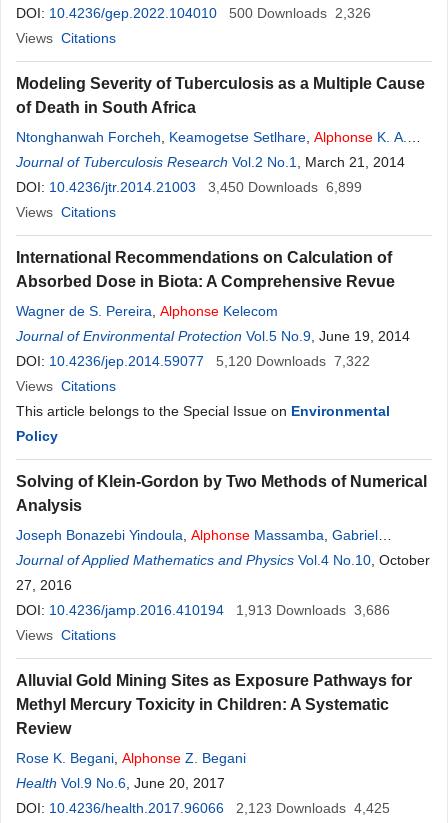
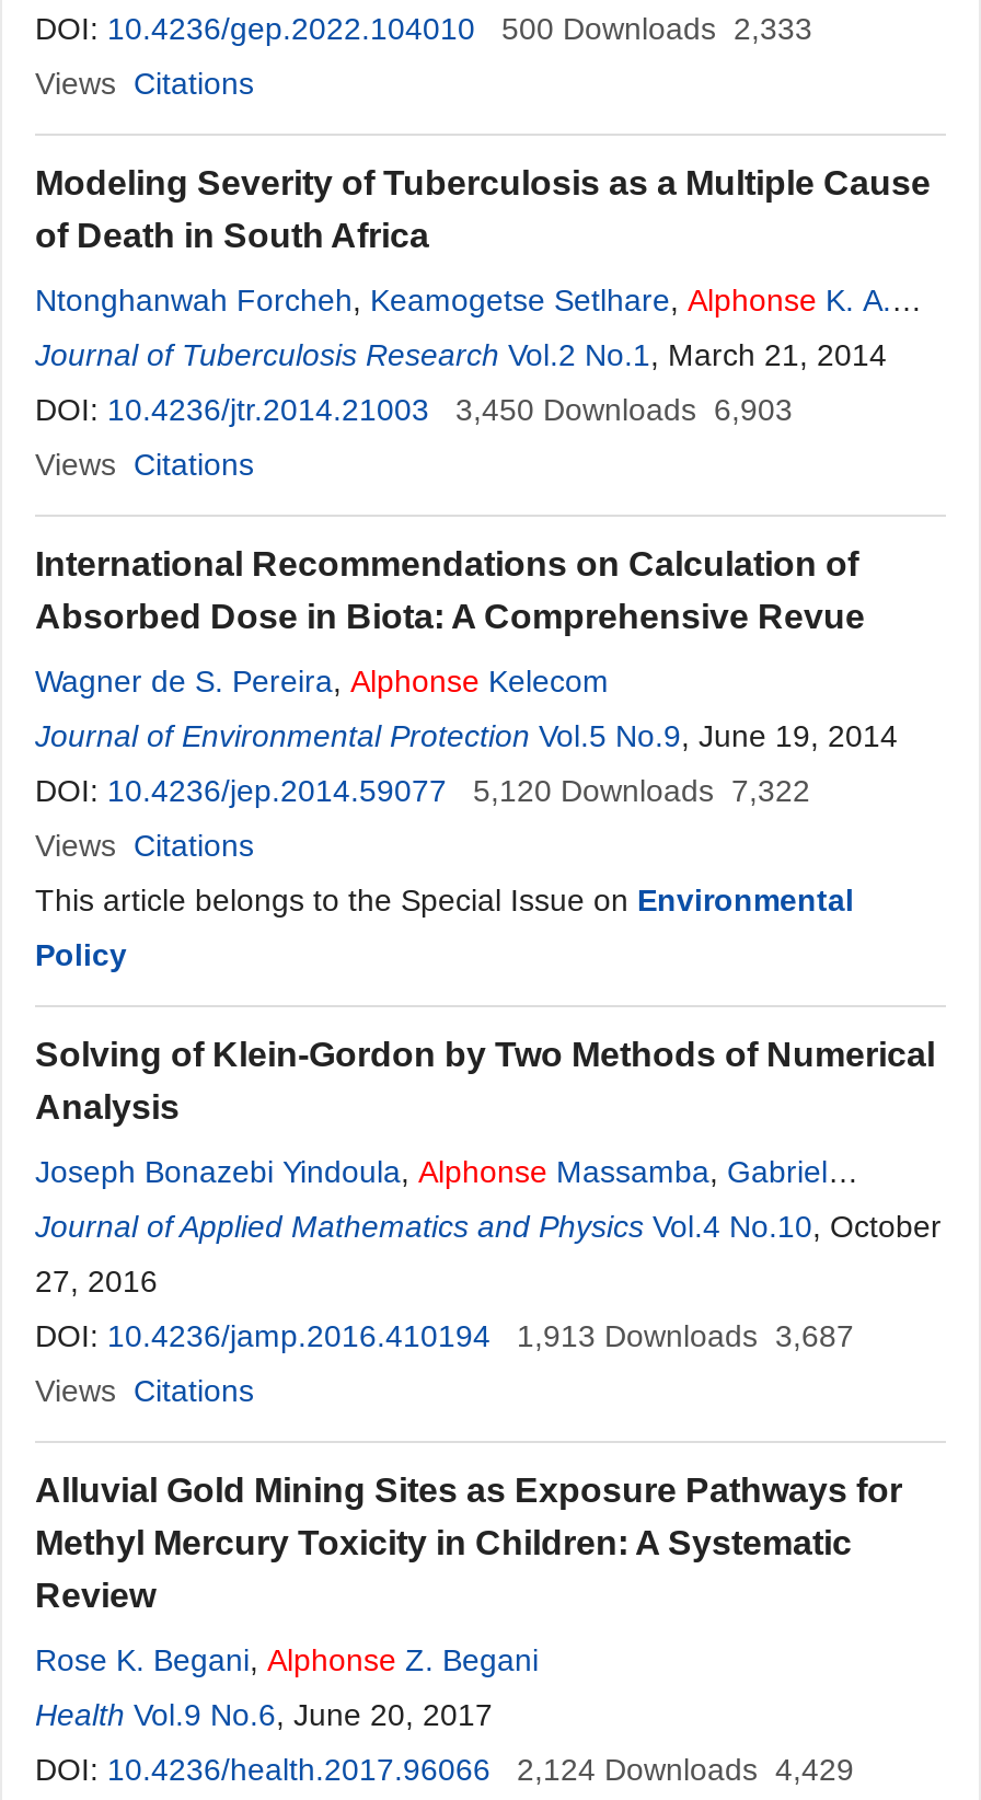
- DOI: 10.4236/gep.2022.104010 500 Downloads 2,326
+ DOI: 10.4236/gep.2022.104010 500 Downloads 2,333

- DOI: 10.4236/jtr.2014.21003 3,450 Downloads 6,899
+ DOI: 10.4236/jtr.2014.21003 3,450 Downloads 6,903

- DOI: 10.4236/jamp.2016.410194 1,913 Downloads 3,686
+ DOI: 10.4236/jamp.2016.410194 1,913 Downloads 3,687

- DOI: 10.4236/health.2017.96066 2,123 Downloads 4,425
+ DOI: 10.4236/health.2017.96066 2,124 Downloads 4,429
